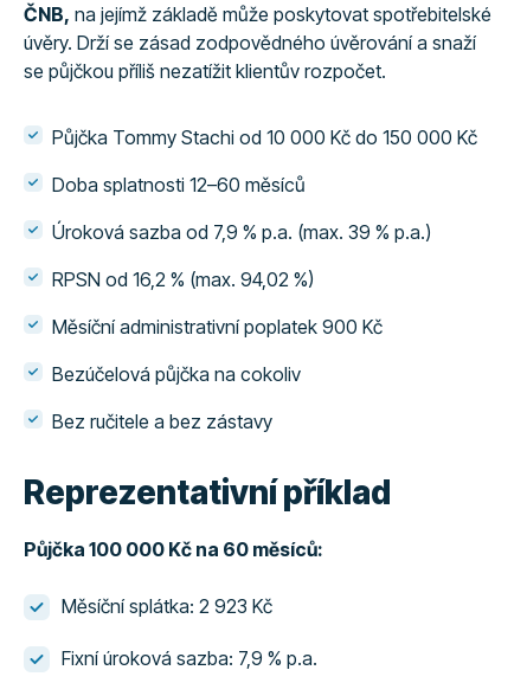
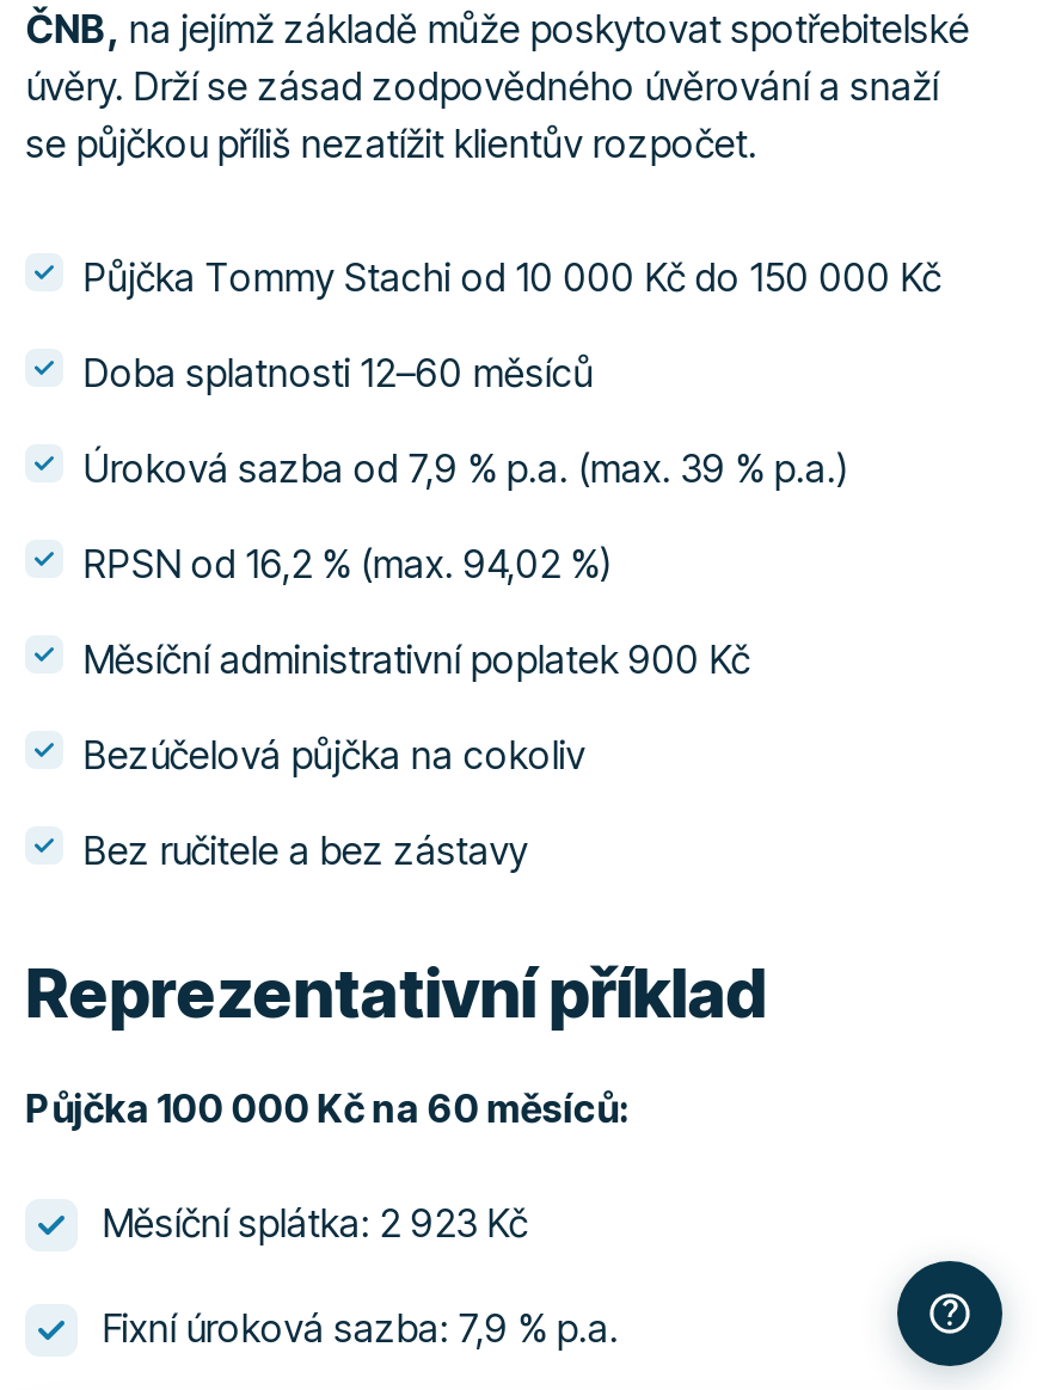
+ [image]
